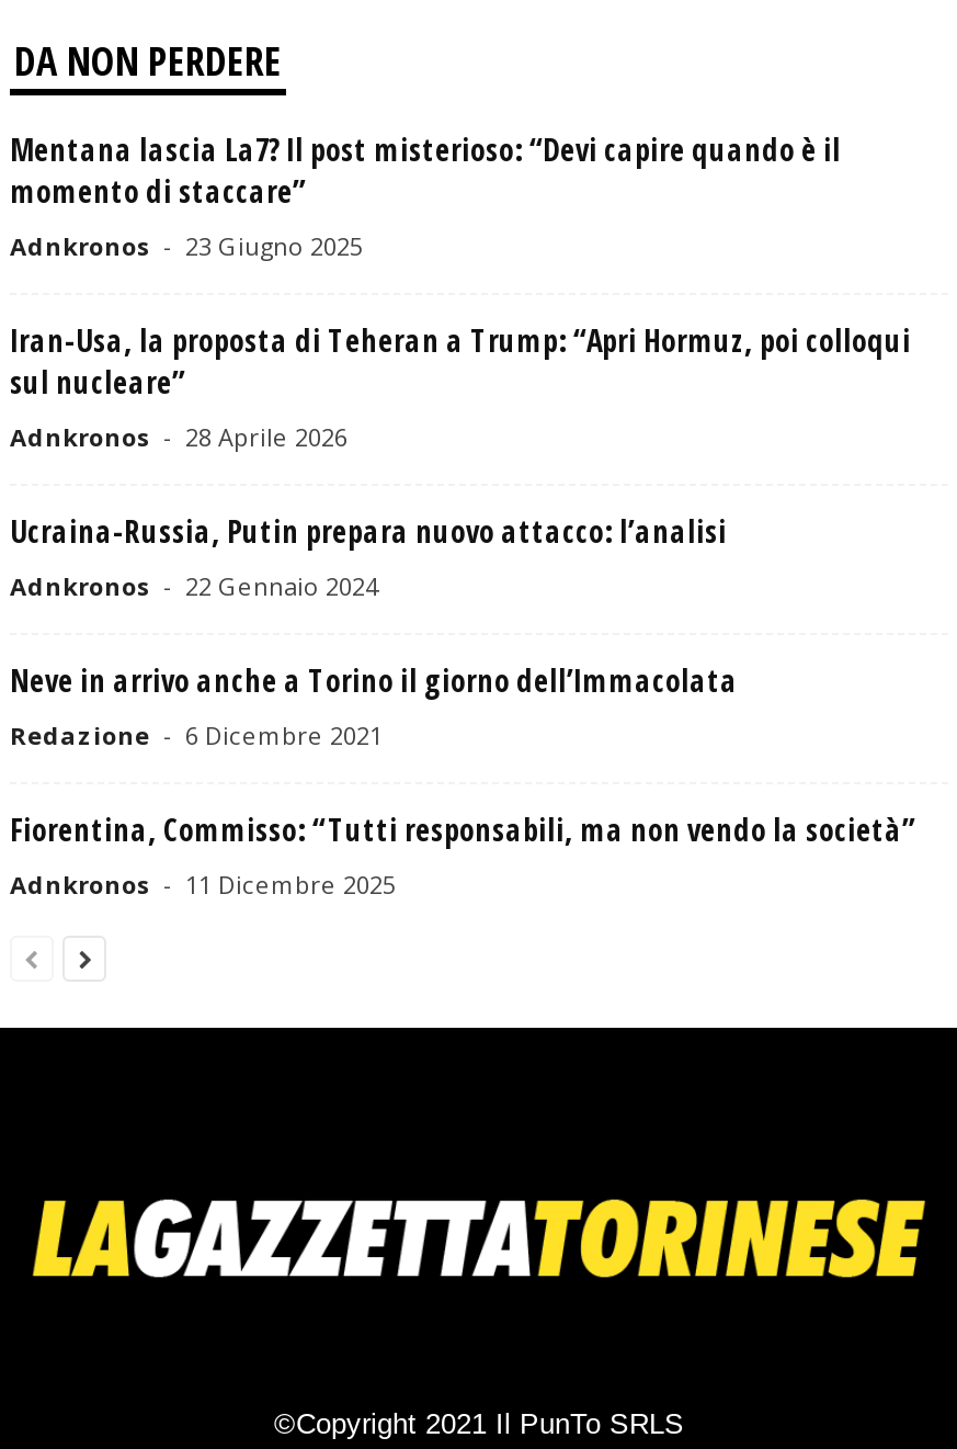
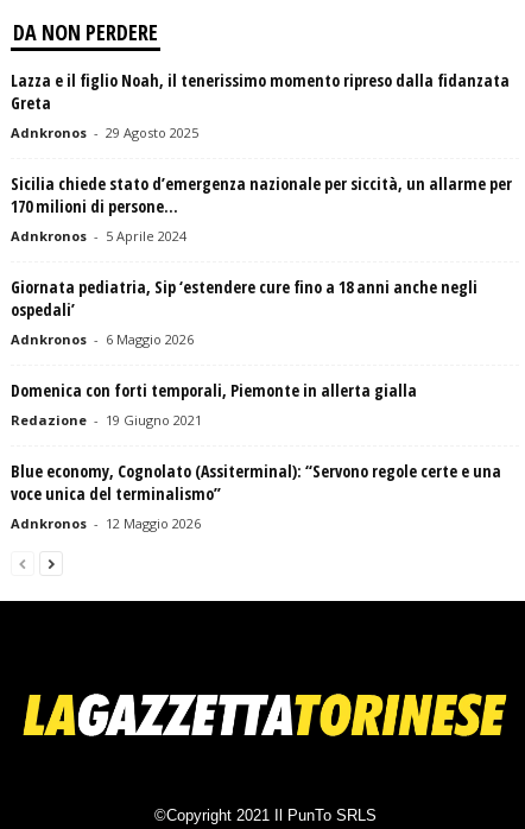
- Mentana lascia La7? Il post misterioso: “Devi capire quando è il
- momento di staccare”
- Adnkronos - 23 Giugno 2025
+ Lazza e il figlio Noah, il tenerissimo momento ripreso dalla fidanzata
+ Greta
+ Adnkronos - 29 Agosto 2025

- Iran-Usa, la proposta di Teheran a Trump: “Apri Hormuz, poi colloqui
- sul nucleare”
- Adnkronos - 28 Aprile 2026
+ Sicilia chiede stato d’emergenza nazionale per siccità, un allarme per
+ 170 milioni di persone...
+ Adnkronos - 5 Aprile 2024

- Ucraina-Russia, Putin prepara nuovo attacco: l’analisi
- Adnkronos - 22 Gennaio 2024
+ Giornata pediatria, Sip ‘estendere cure fino a 18 anni anche negli
+ ospedali’
+ Adnkronos - 6 Maggio 2026

- Neve in arrivo anche a Torino il giorno dell’Immacolata
- Redazione - 6 Dicembre 2021
+ Domenica con forti temporali, Piemonte in allerta gialla
+ Redazione - 19 Giugno 2021

- Fiorentina, Commisso: “Tutti responsabili, ma non vendo la società”
- Adnkronos - 11 Dicembre 2025
+ Blue economy, Cognolato (Assiterminal): “Servono regole certe e una
+ voce unica del terminalismo”
+ Adnkronos - 12 Maggio 2026
